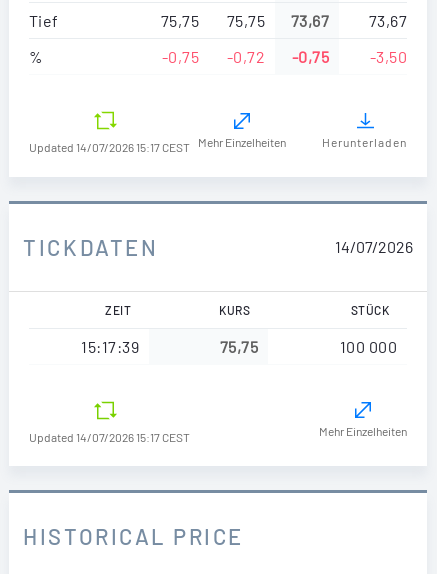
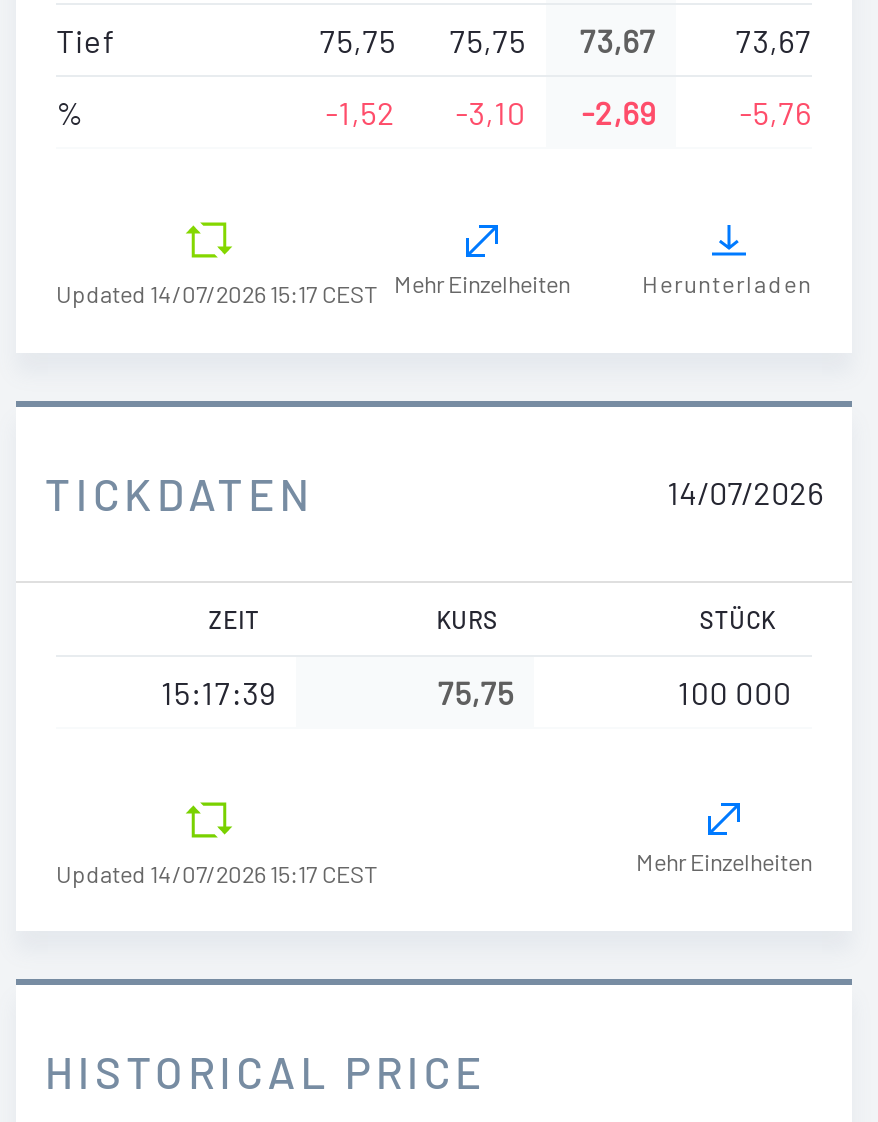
- -0,75
+ -1,52

- -0,72
+ -3,10

- -0,75
+ -2,69

- -3,50
+ -5,76
